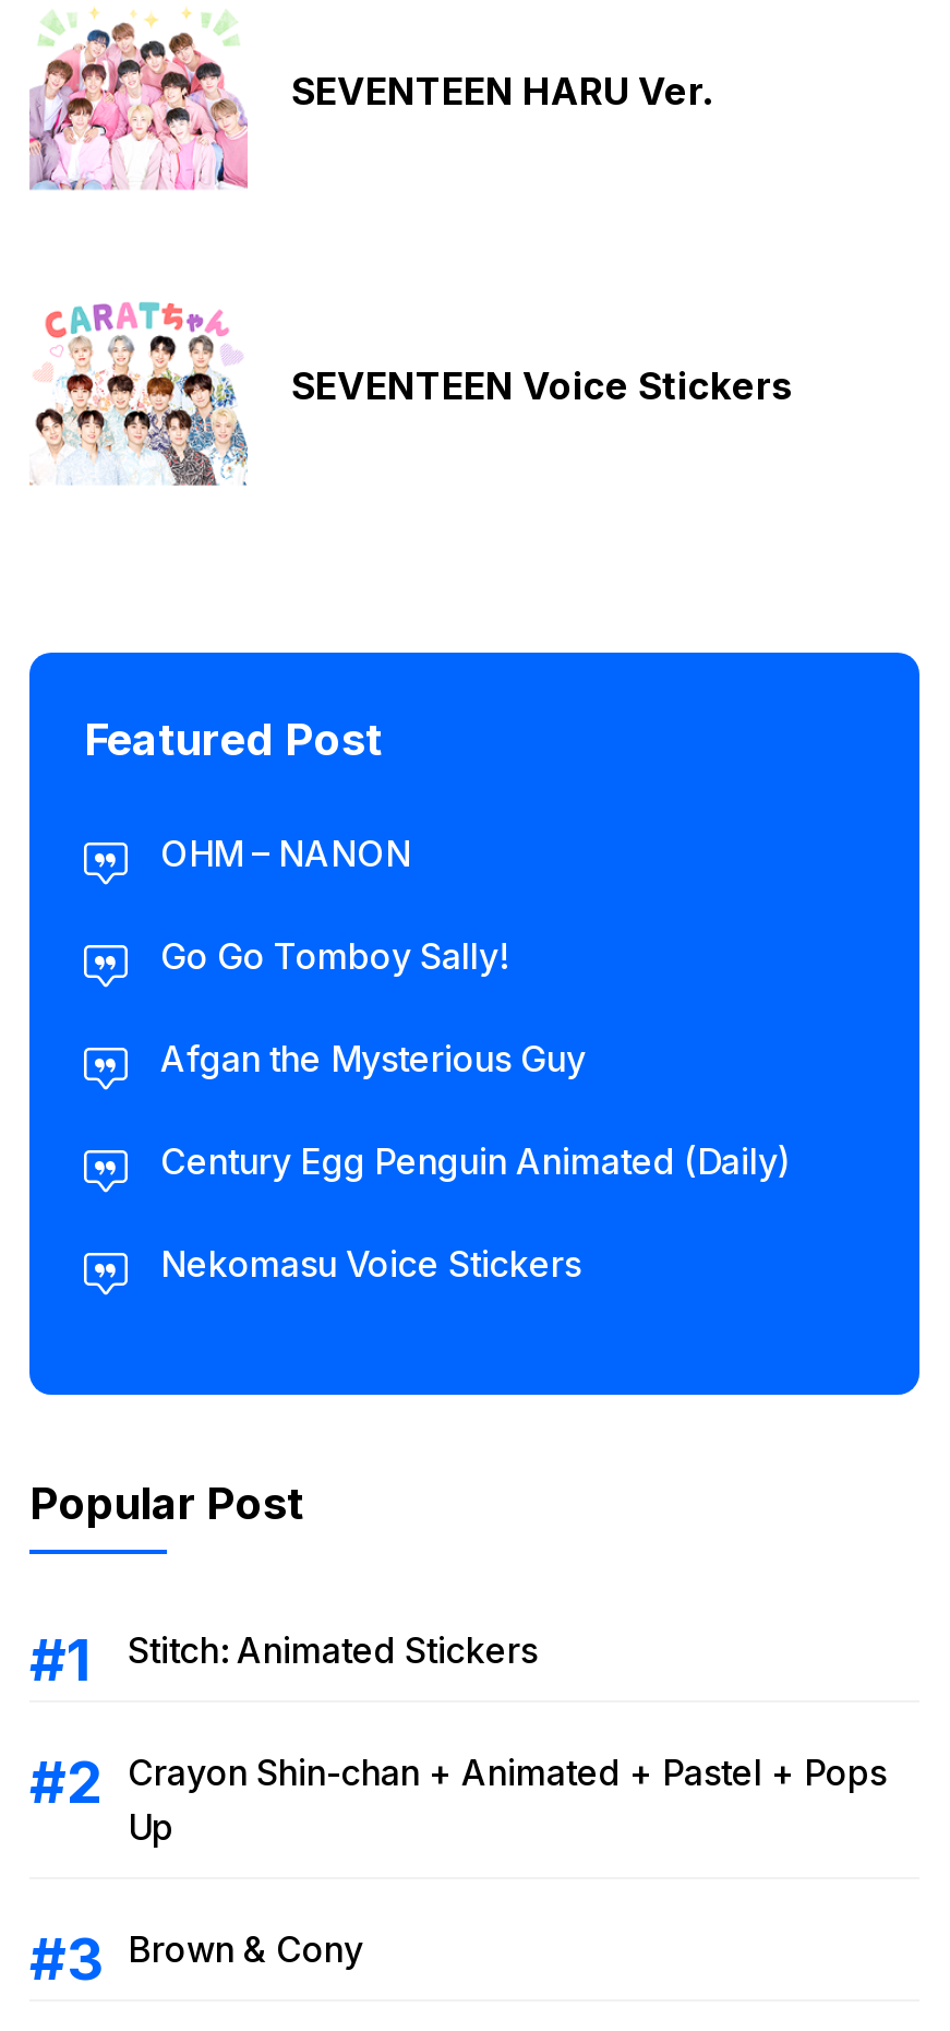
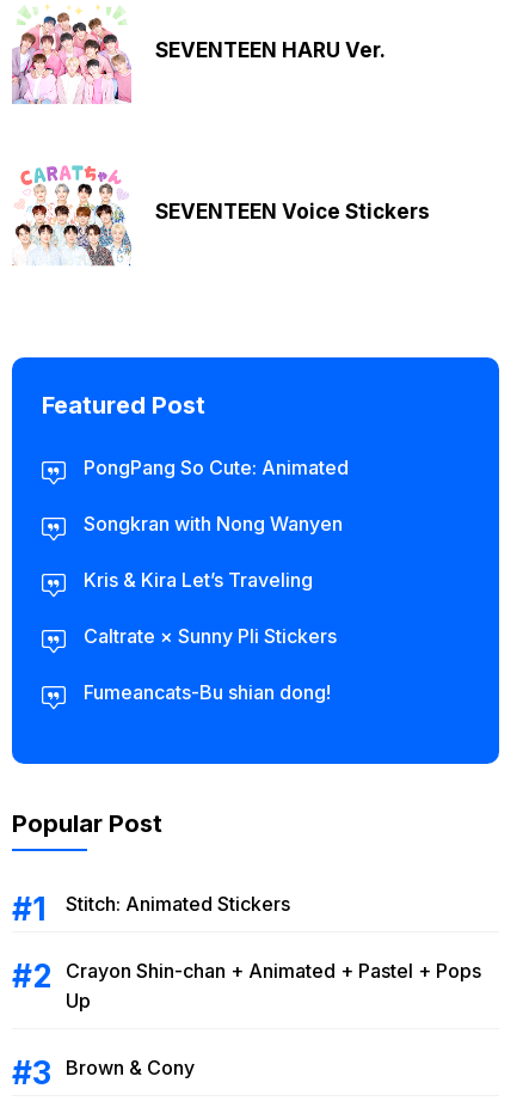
- OHM – NANON
+ PongPang So Cute: Animated

- Go Go Tomboy Sally!
+ Songkran with Nong Wanyen

- Afgan the Mysterious Guy
+ Kris & Kira Let’s Traveling

- Century Egg Penguin Animated (Daily)
+ Caltrate × Sunny Pli Stickers

- Nekomasu Voice Stickers
+ Fumeancats-Bu shian dong!
